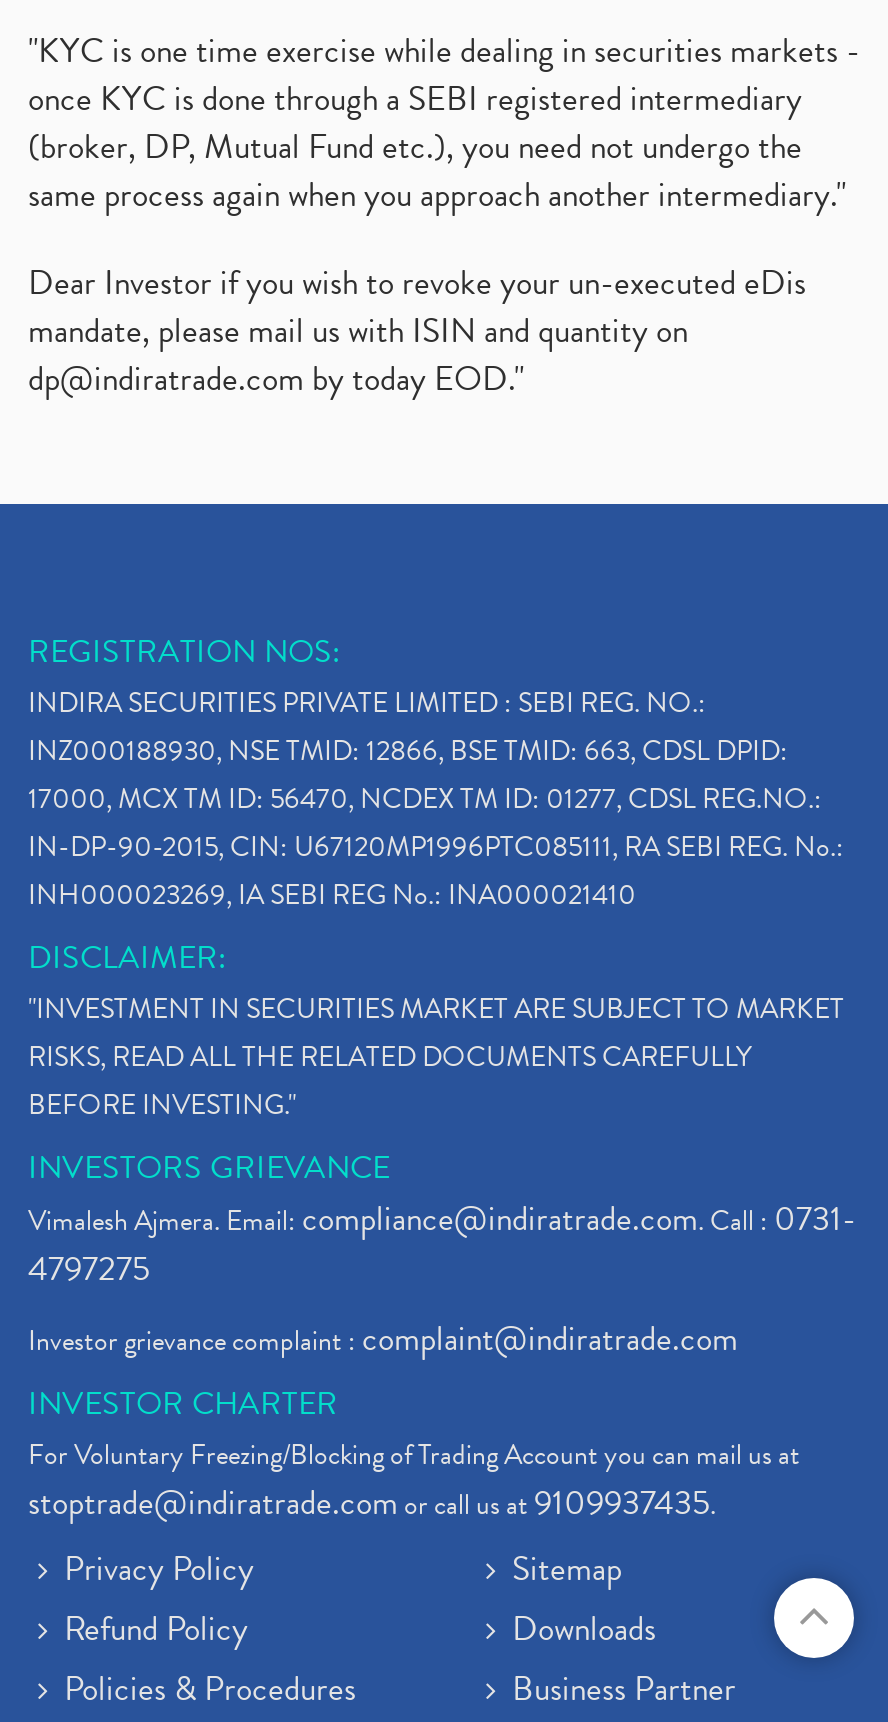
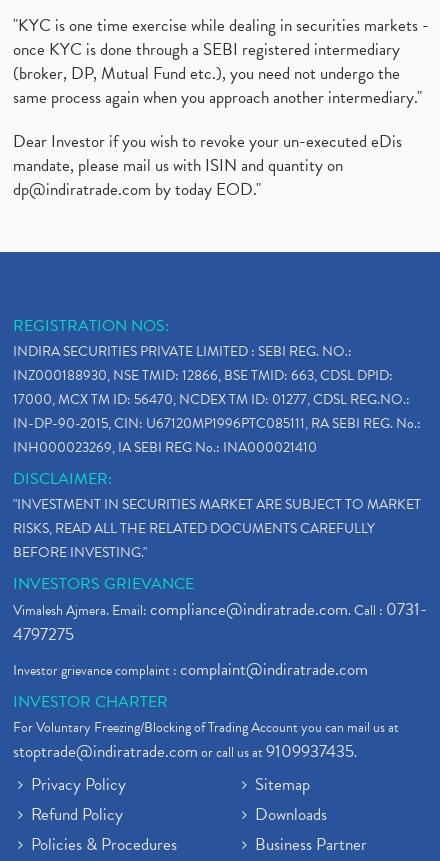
- [image]
